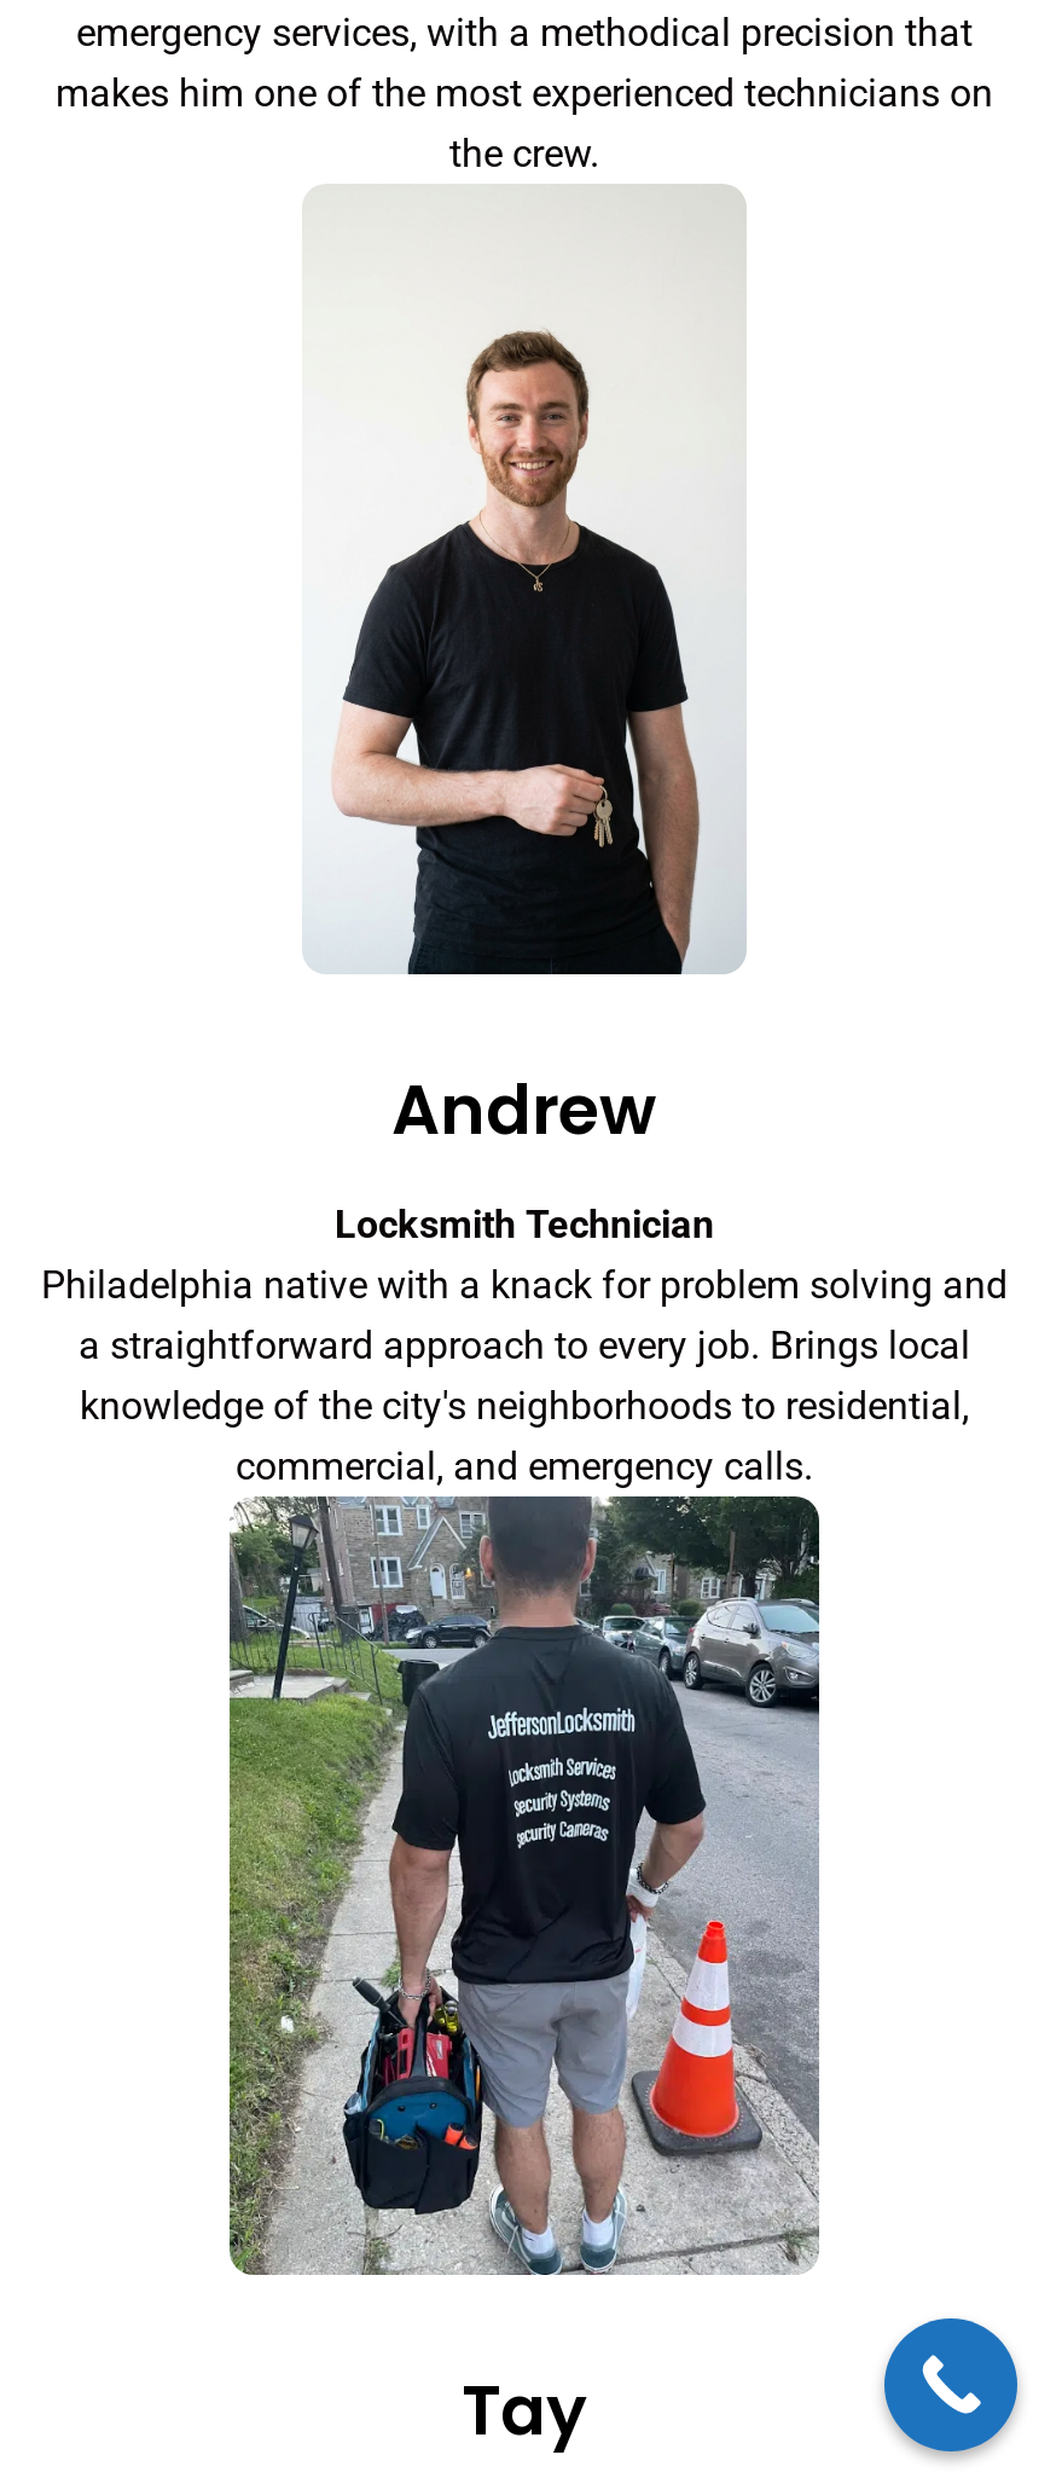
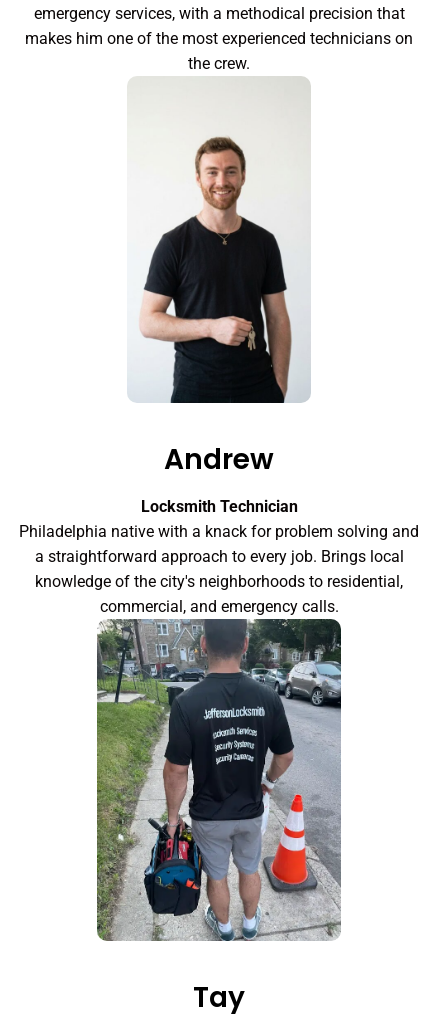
- [image]
